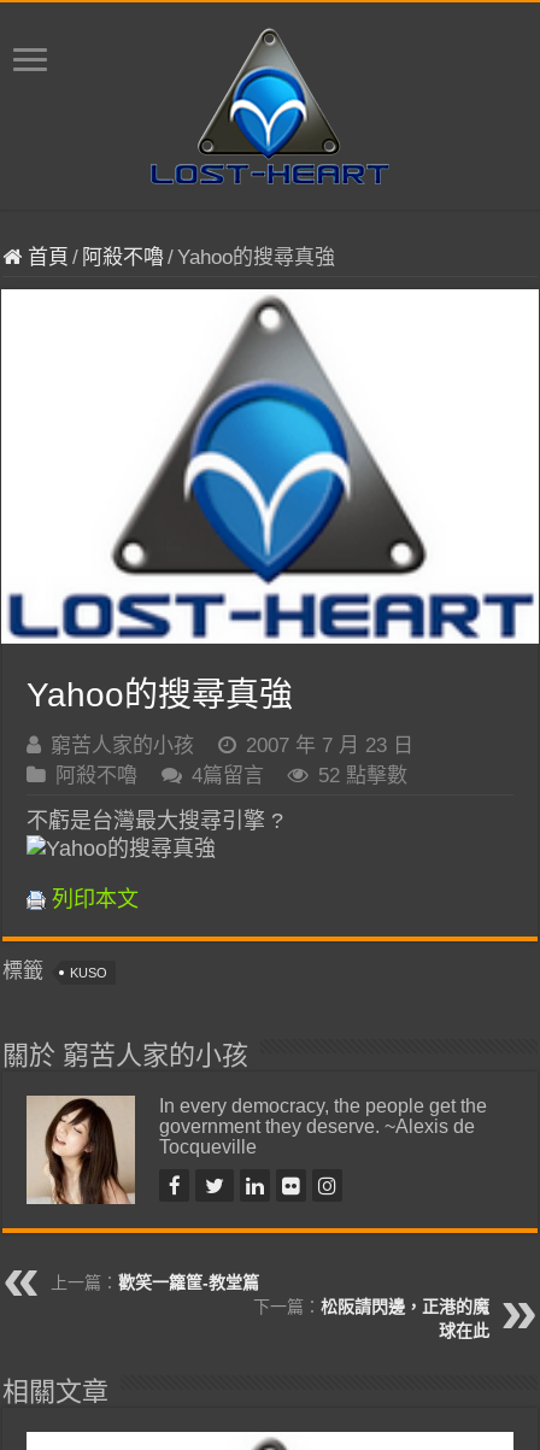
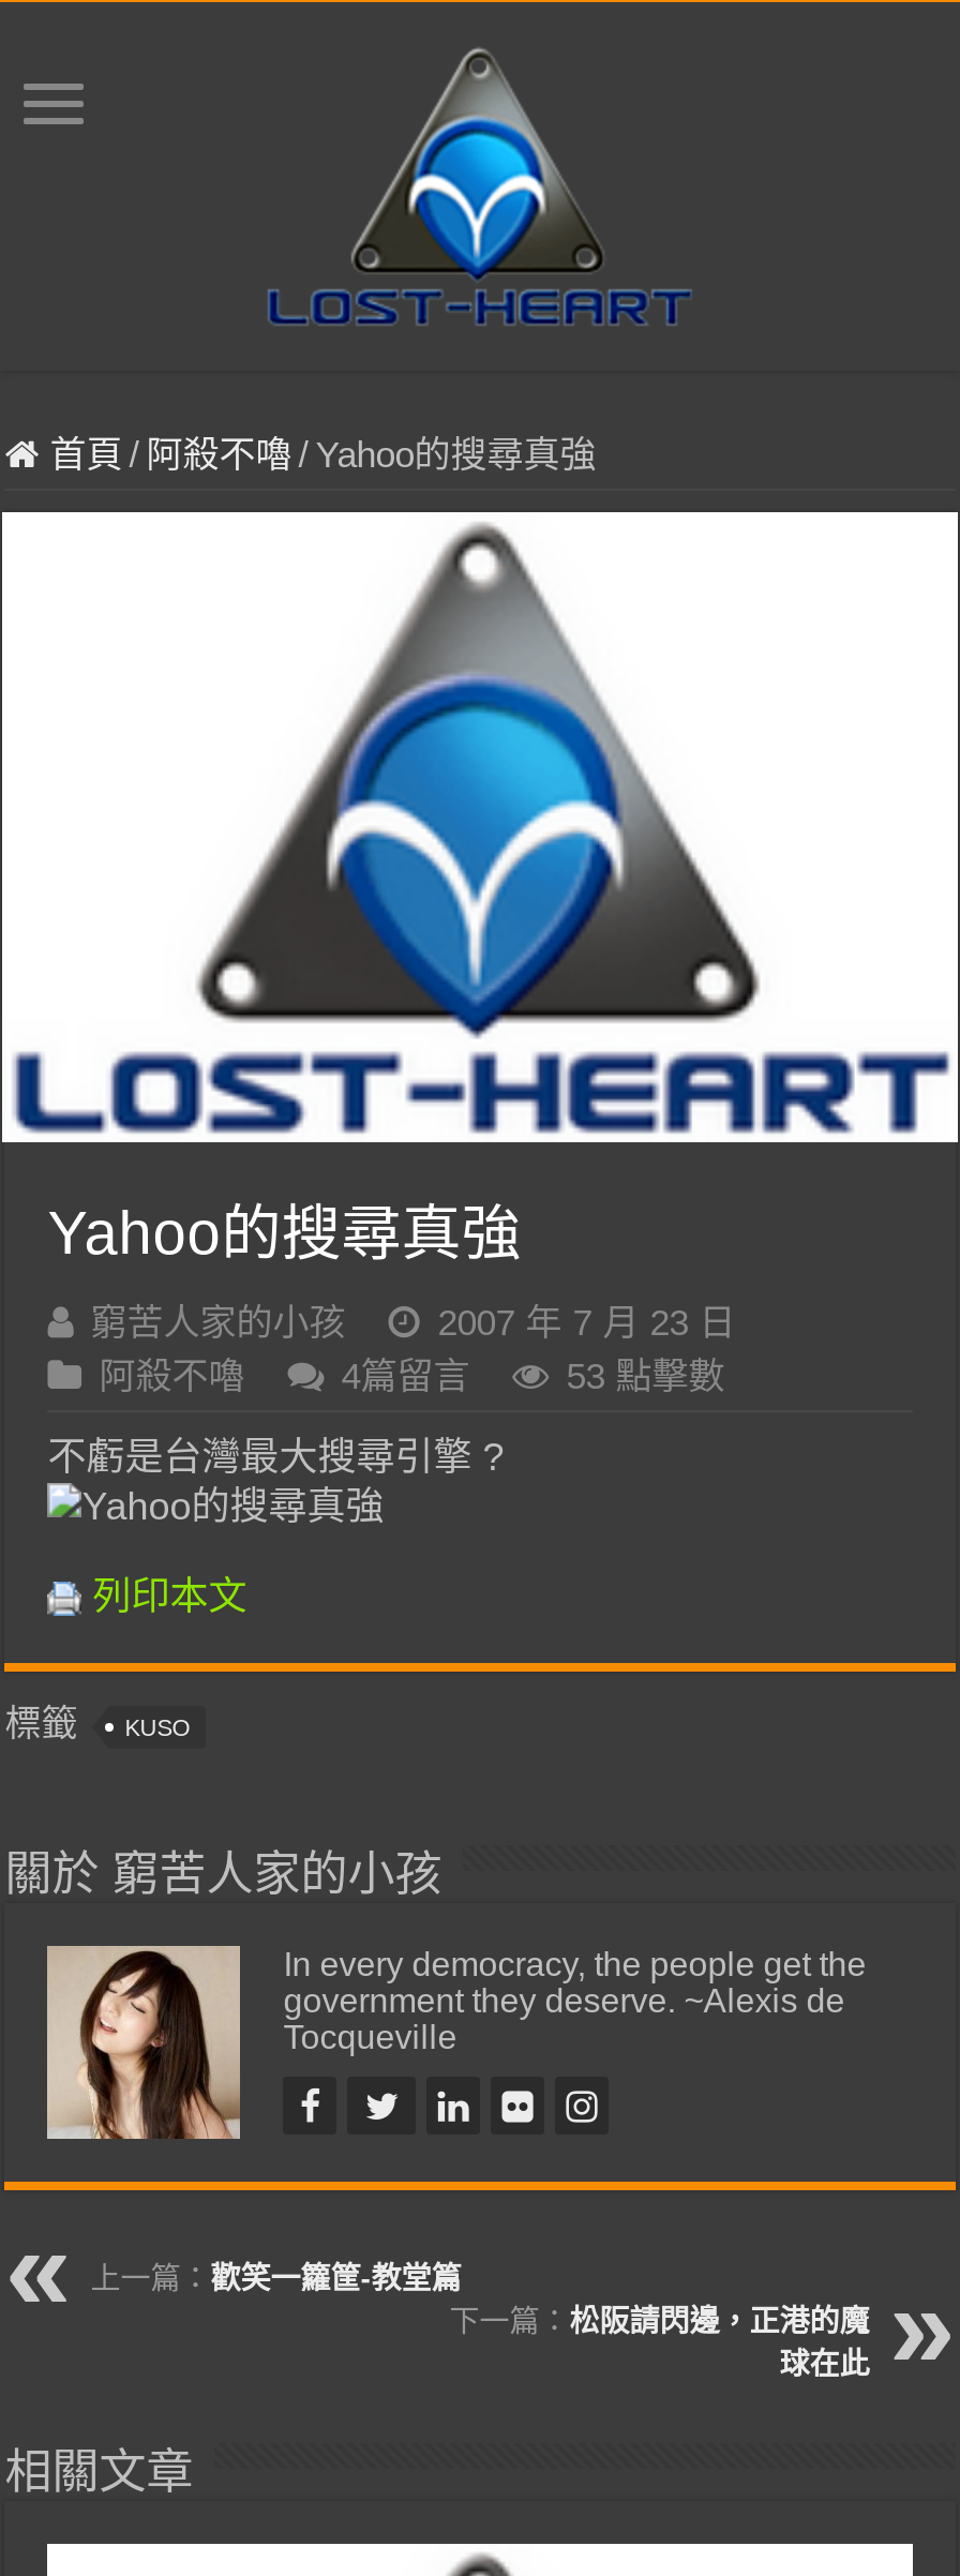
- 52 點擊數
+ 53 點擊數
